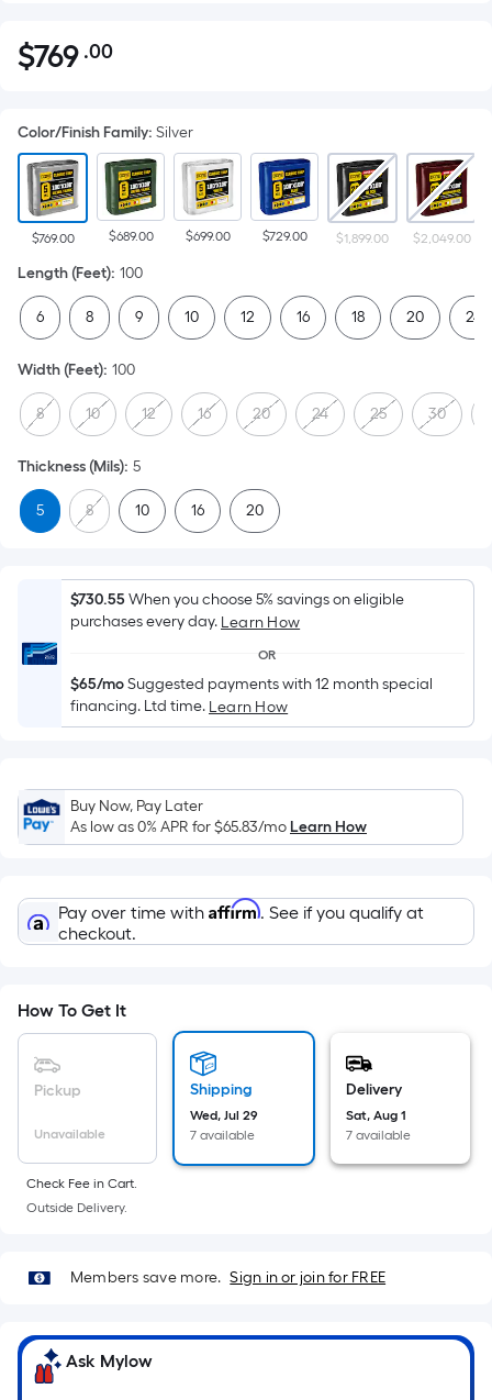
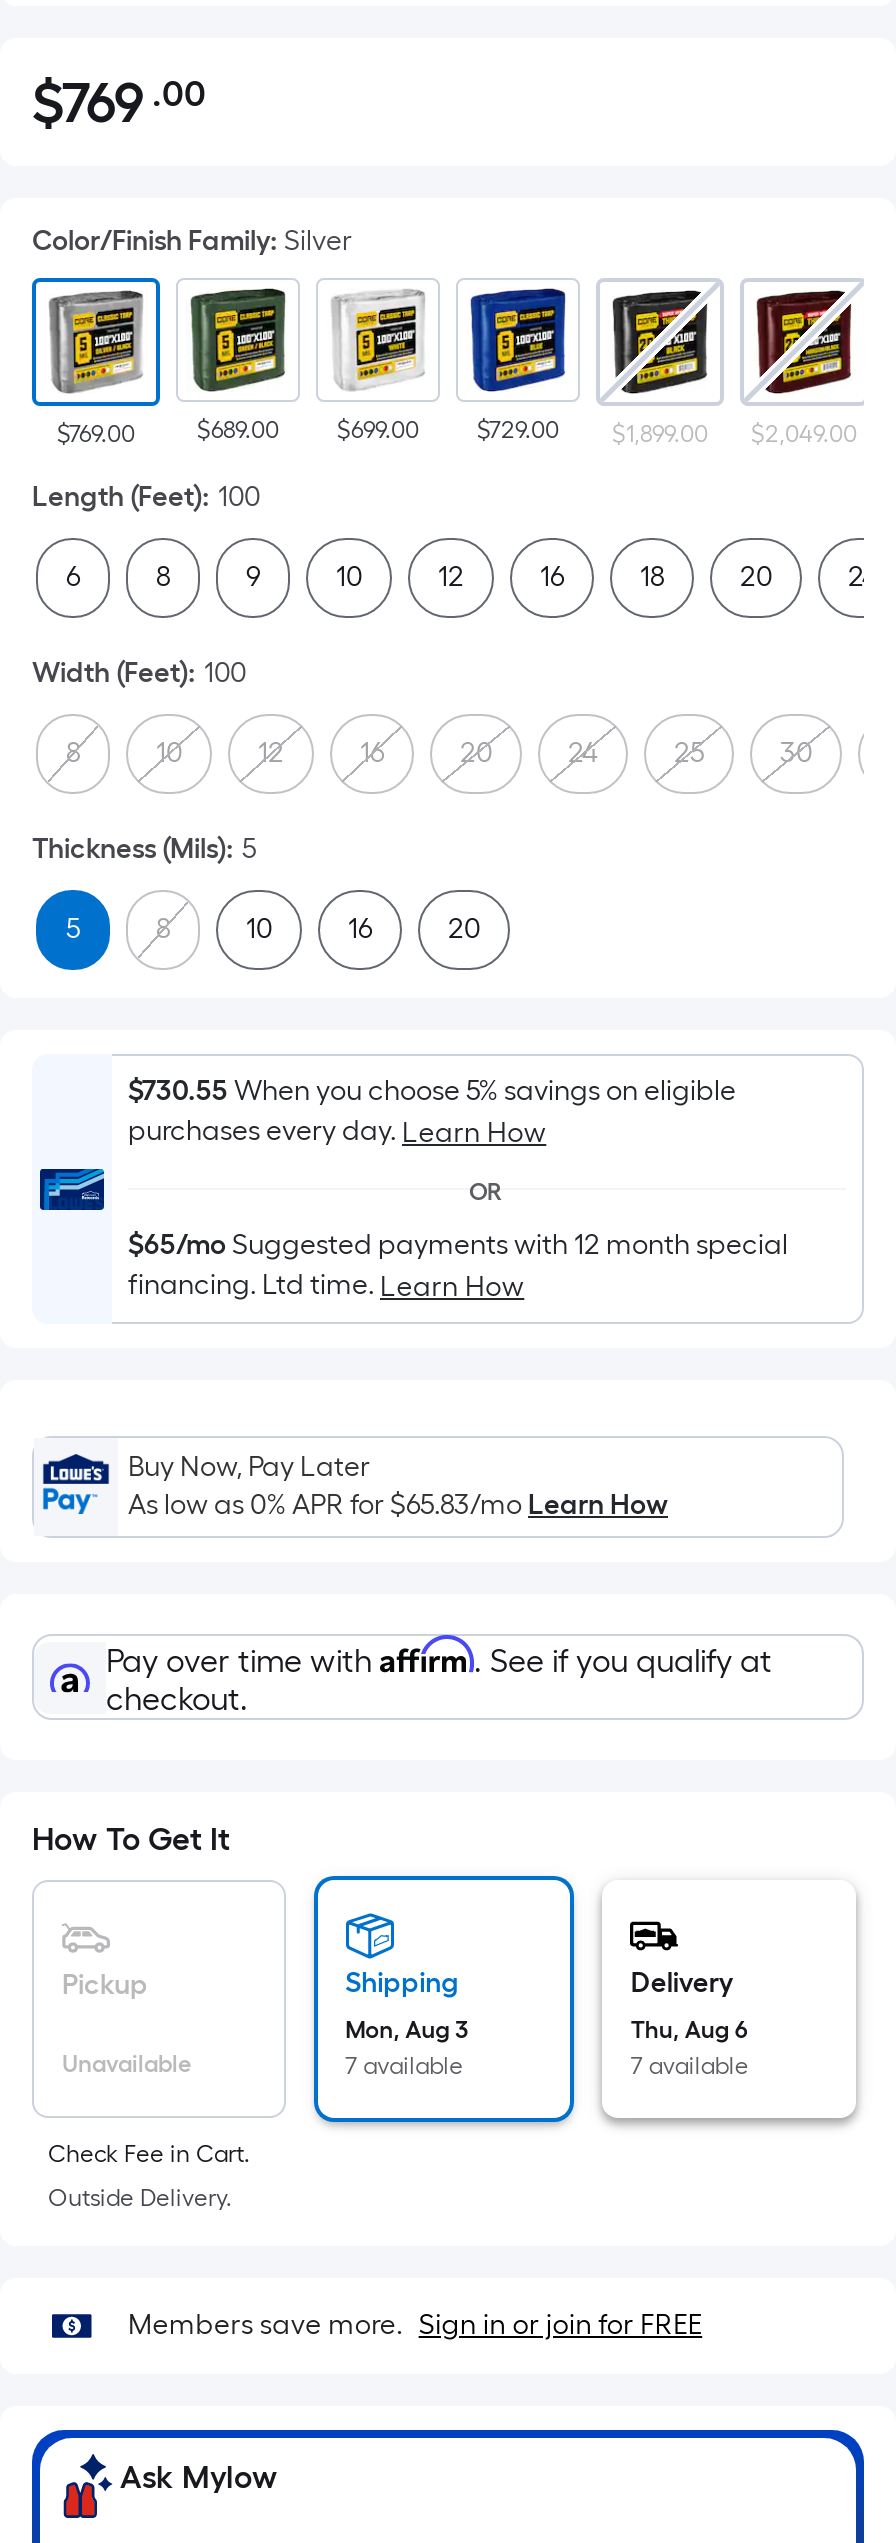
- Wed, Jul 29
+ Mon, Aug 3

- Sat, Aug 1
+ Thu, Aug 6
